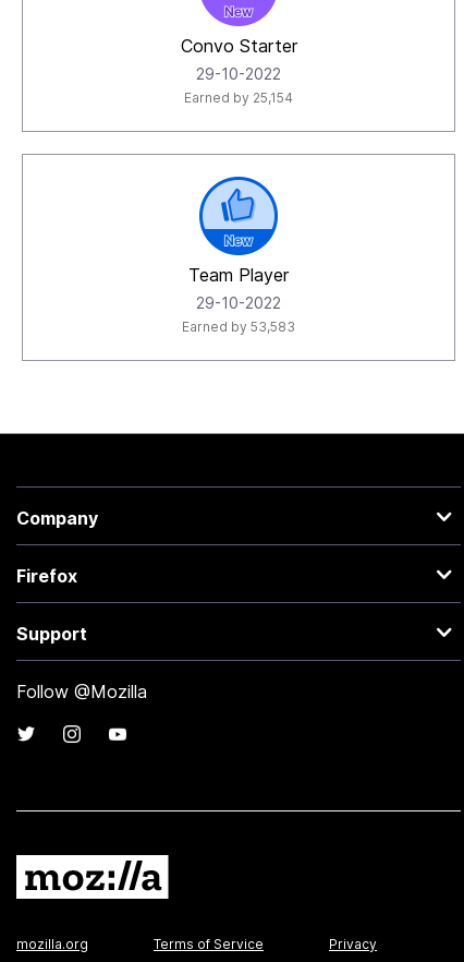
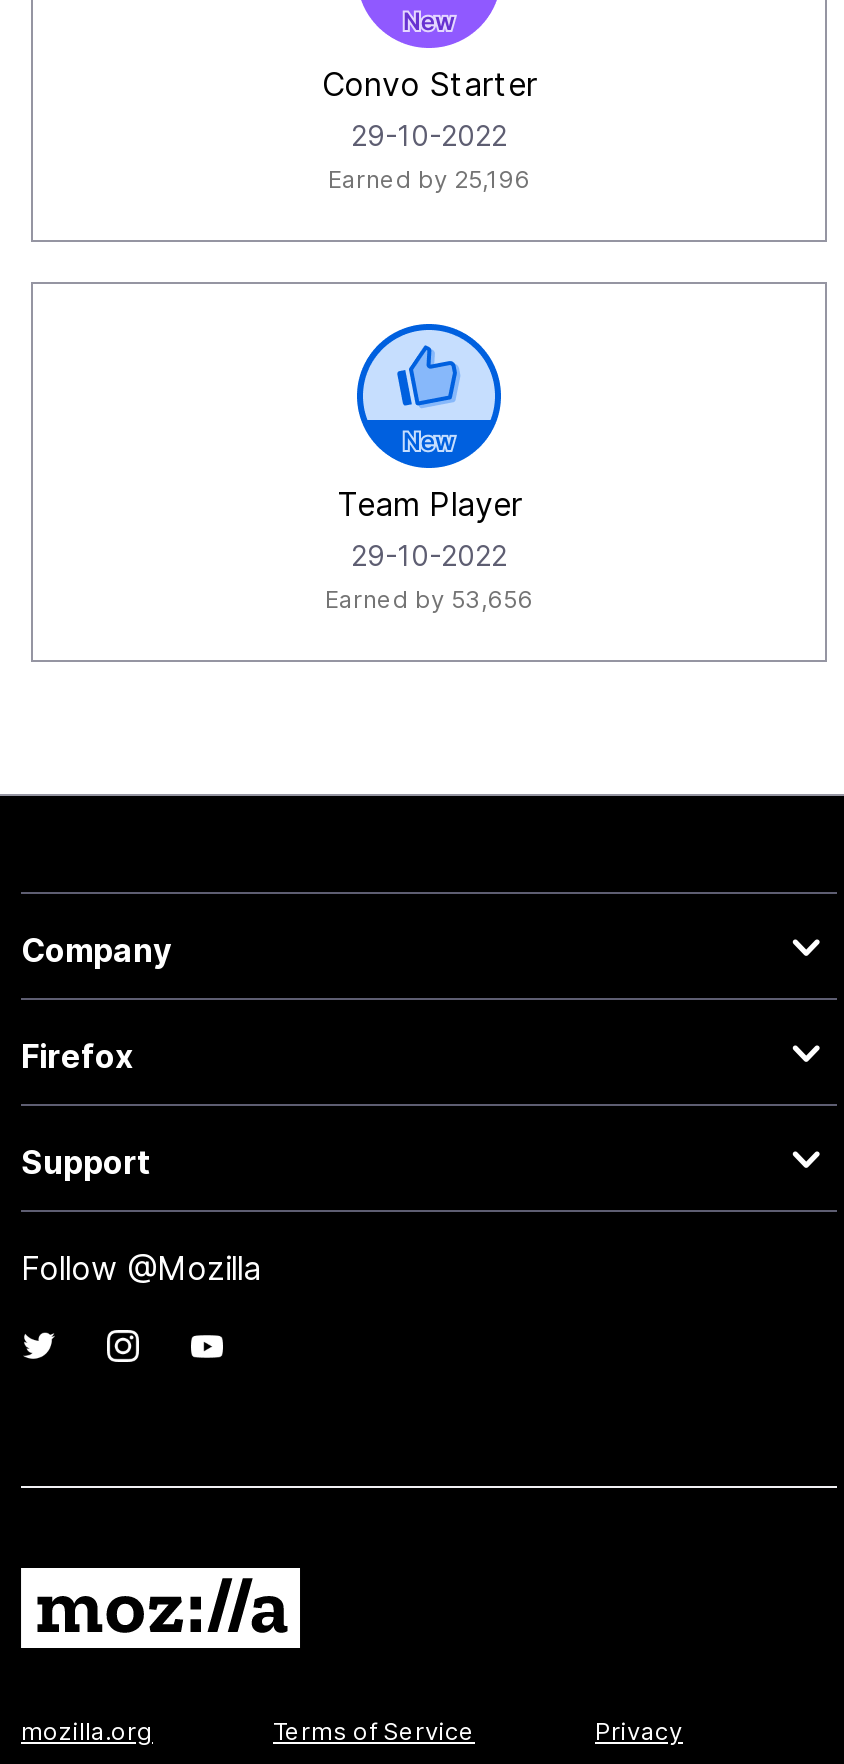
- Earned by 25,154
+ Earned by 25,196

- Earned by 53,583
+ Earned by 53,656
